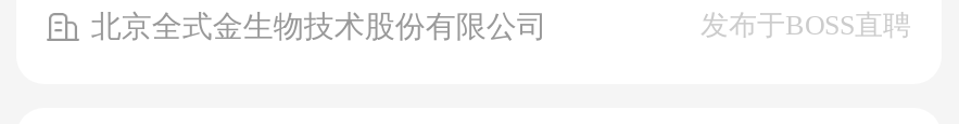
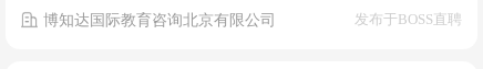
- 北京全式金生物技术股份有限公司
+ 博知达国际教育咨询北京有限公司
